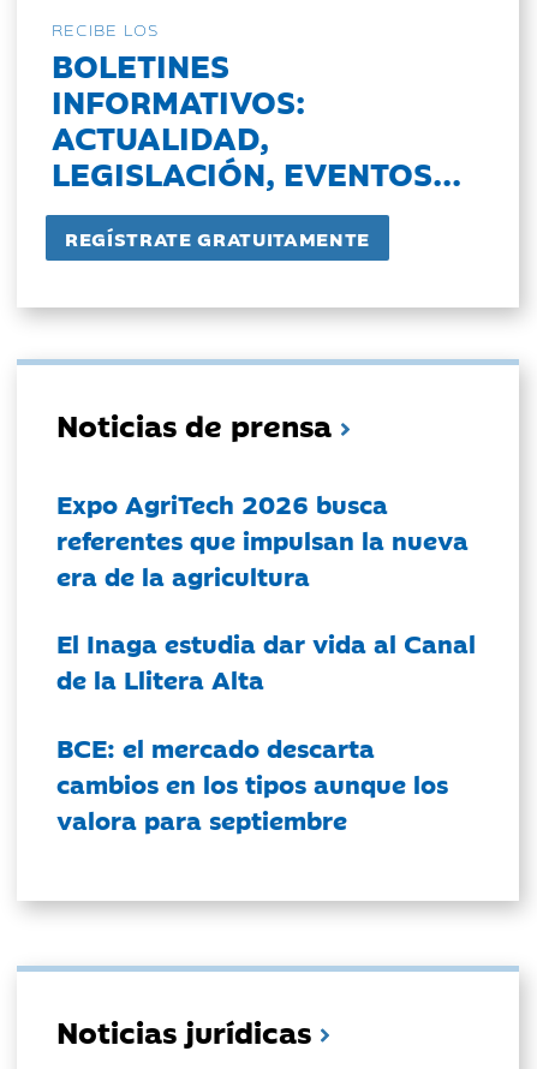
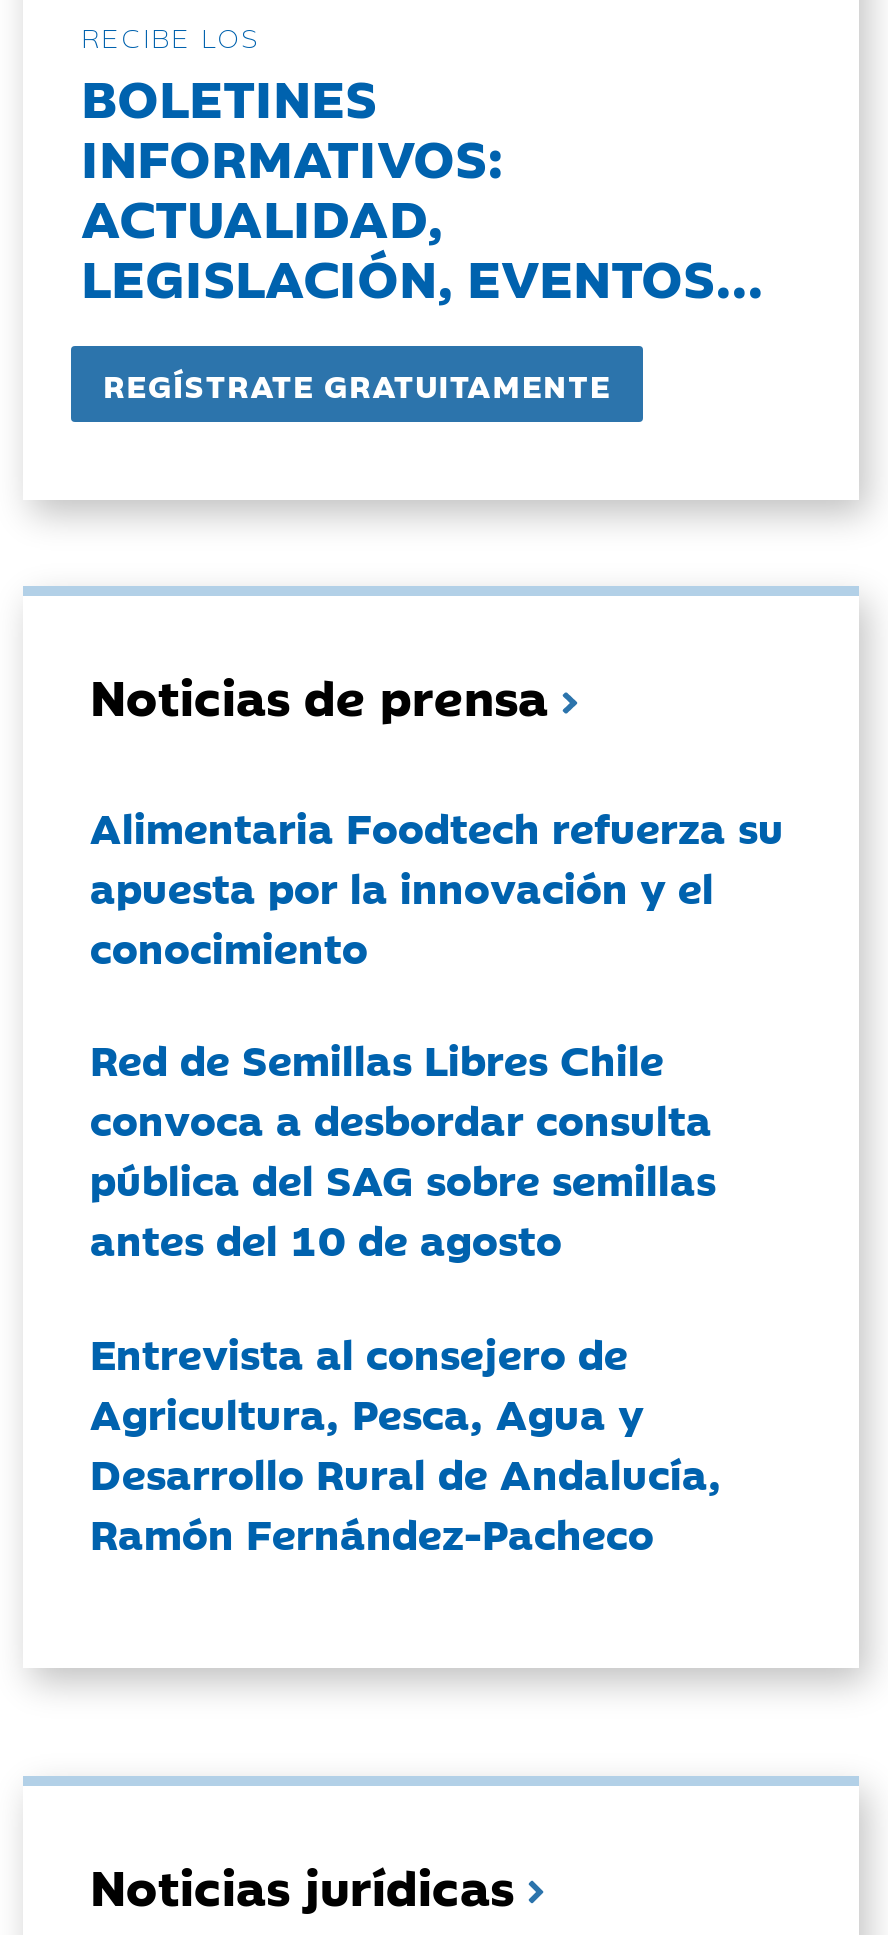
- Expo AgriTech 2026 busca
- referentes que impulsan la nueva
- era de la agricultura
+ Alimentaria Foodtech refuerza su
+ apuesta por la innovación y el
+ conocimiento

- El Inaga estudia dar vida al Canal
- de la Llitera Alta
+ Red de Semillas Libres Chile
+ convoca a desbordar consulta
+ pública del SAG sobre semillas
+ antes del 10 de agosto

- BCE: el mercado descarta
- cambios en los tipos aunque los
- valora para septiembre
+ Entrevista al consejero de
+ Agricultura, Pesca, Agua y
+ Desarrollo Rural de Andalucía,
+ Ramón Fernández-Pacheco
